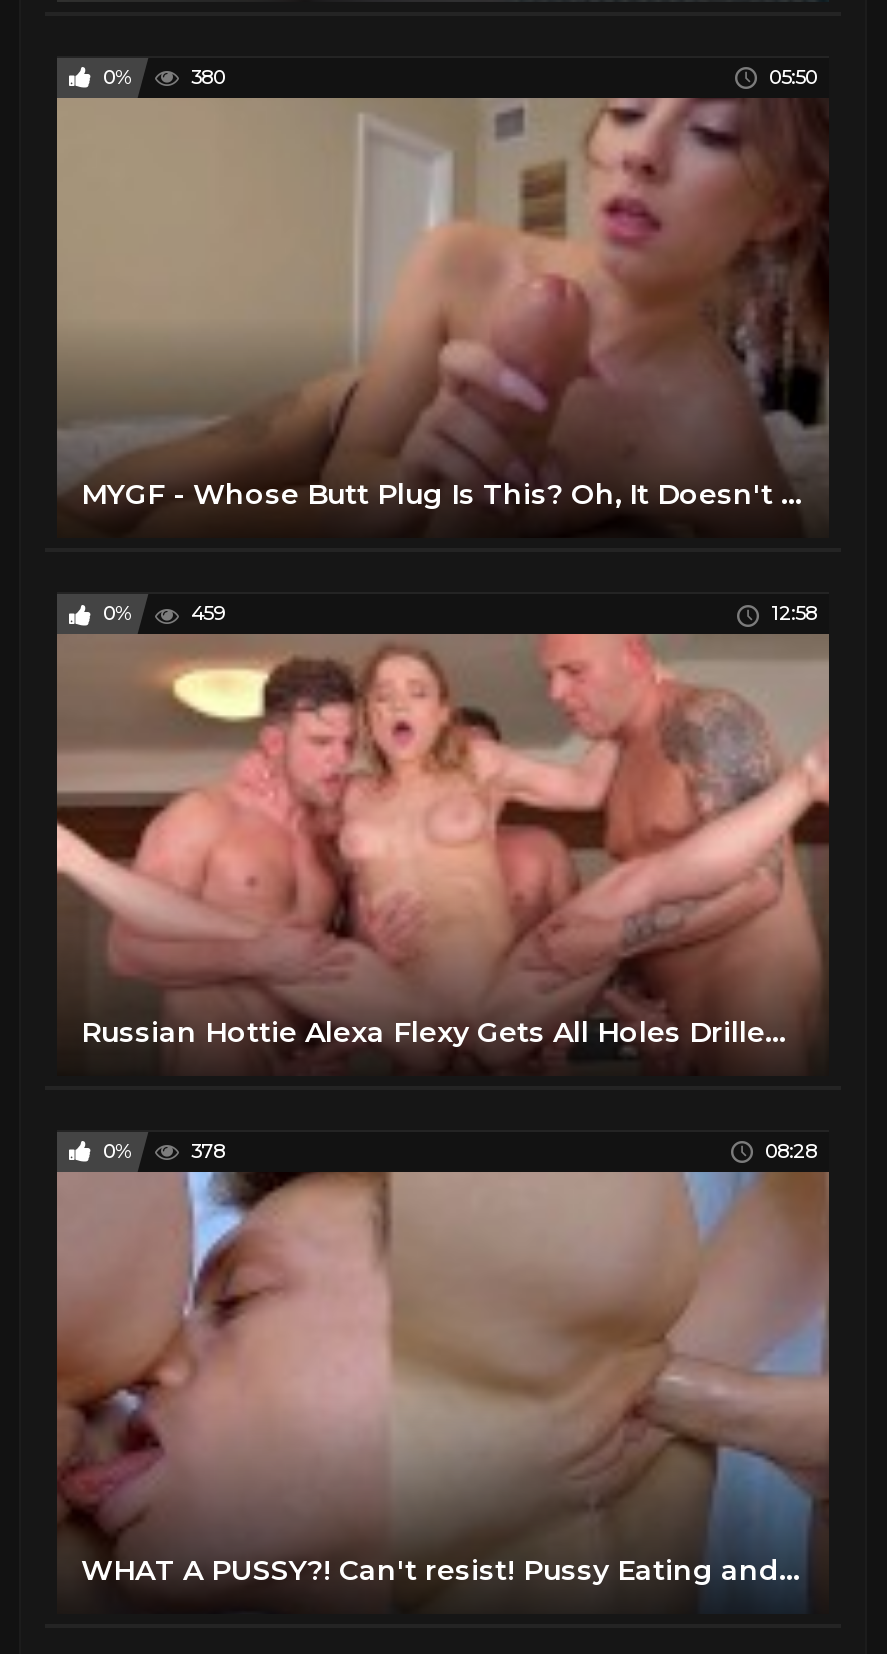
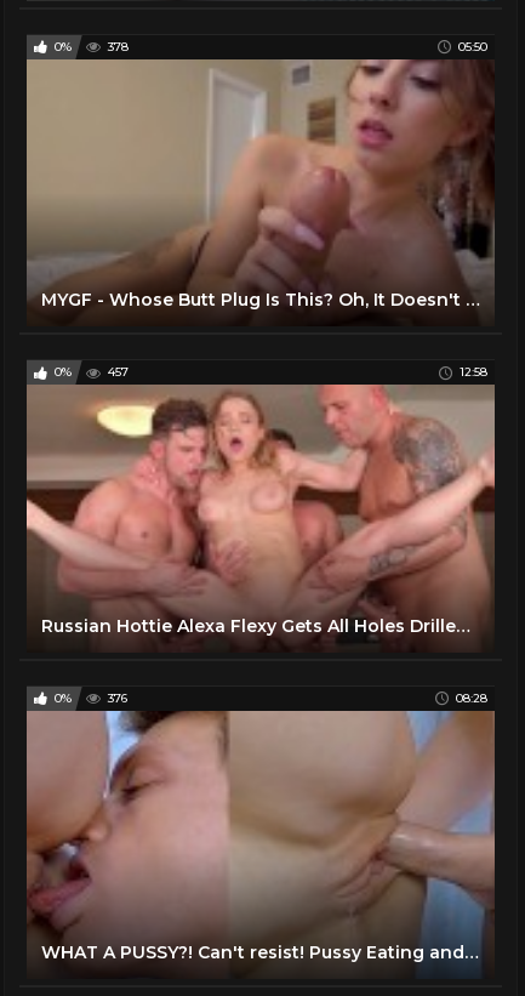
- 380
+ 378

- 459
+ 457

- 378
+ 376
